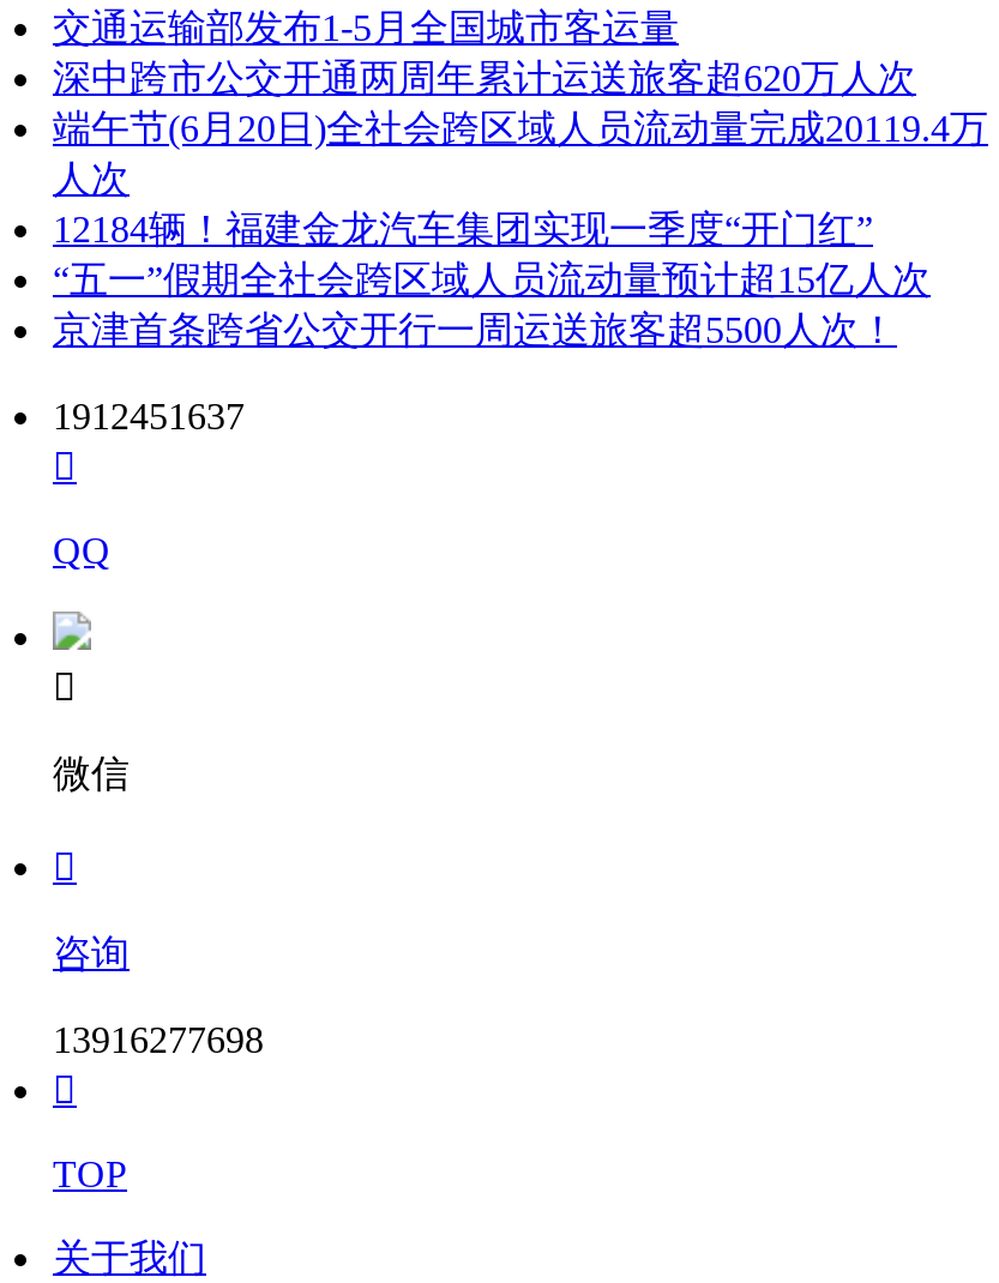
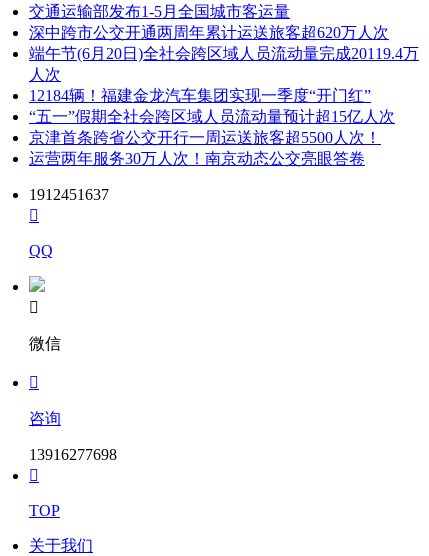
+ 运营两年服务30万人次！南京动态公交亮眼答卷
